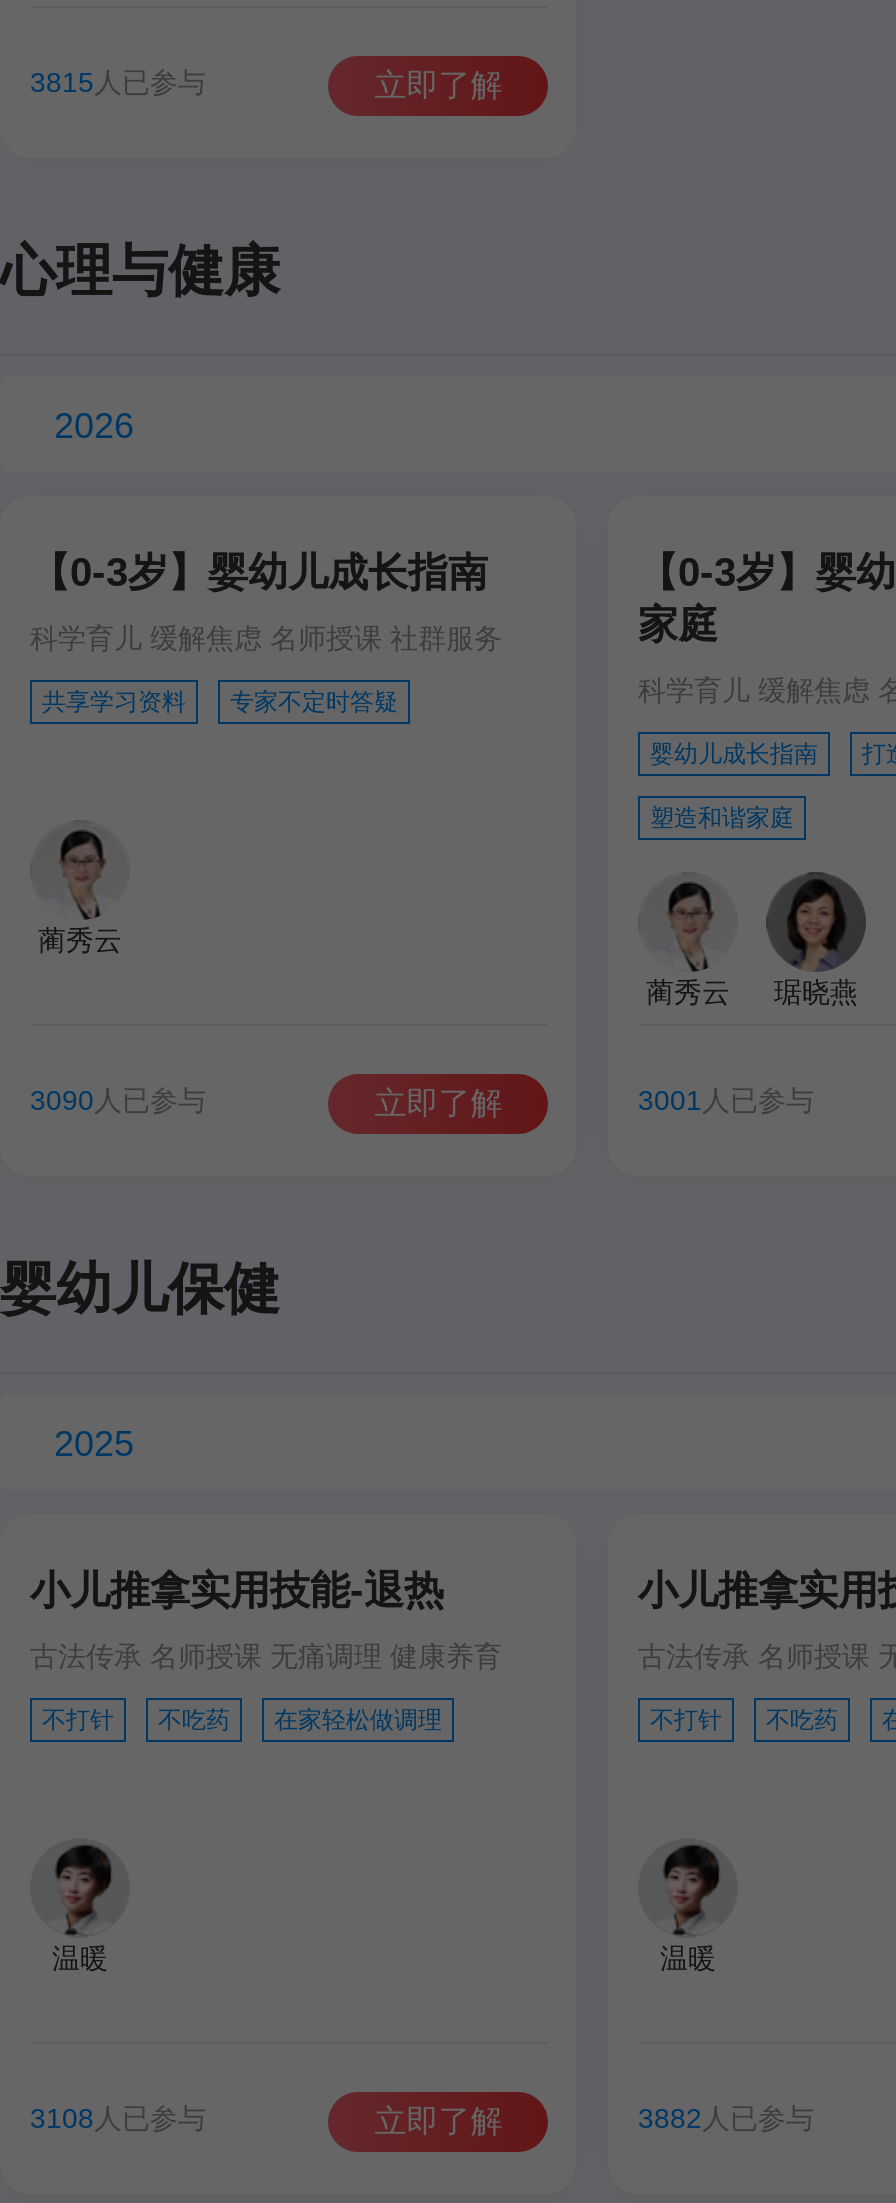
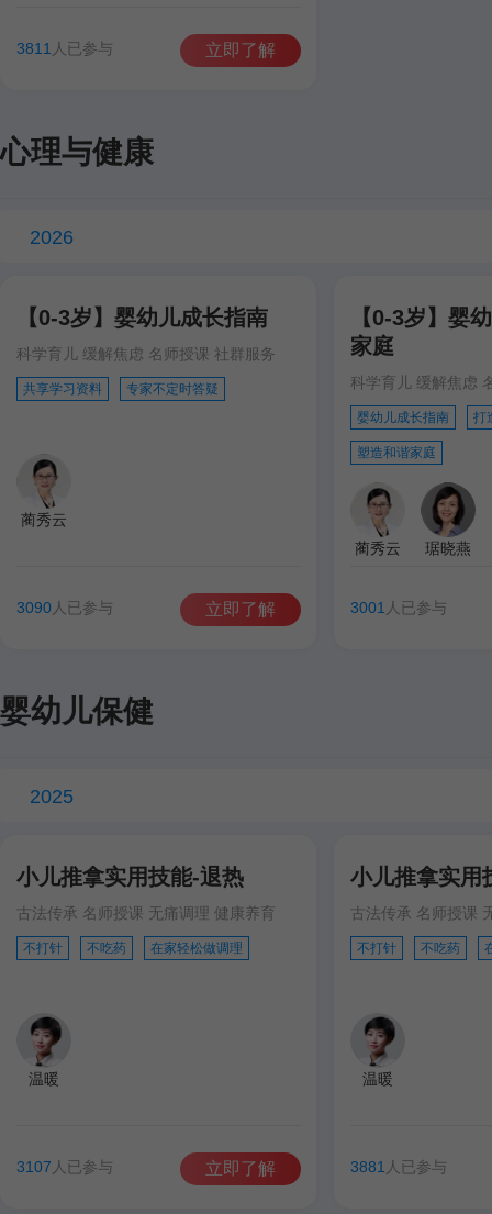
- 3815人已参与
+ 3811人已参与

- 3108人已参与
+ 3107人已参与

- 3882人已参与
+ 3881人已参与
